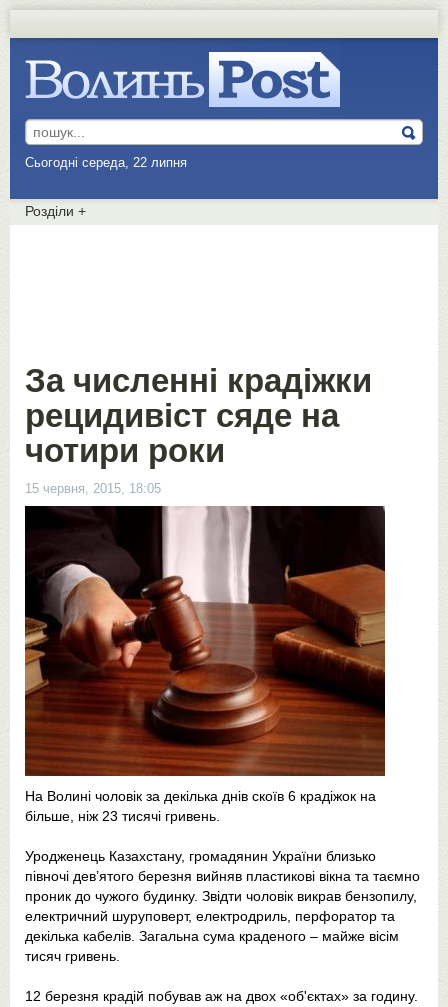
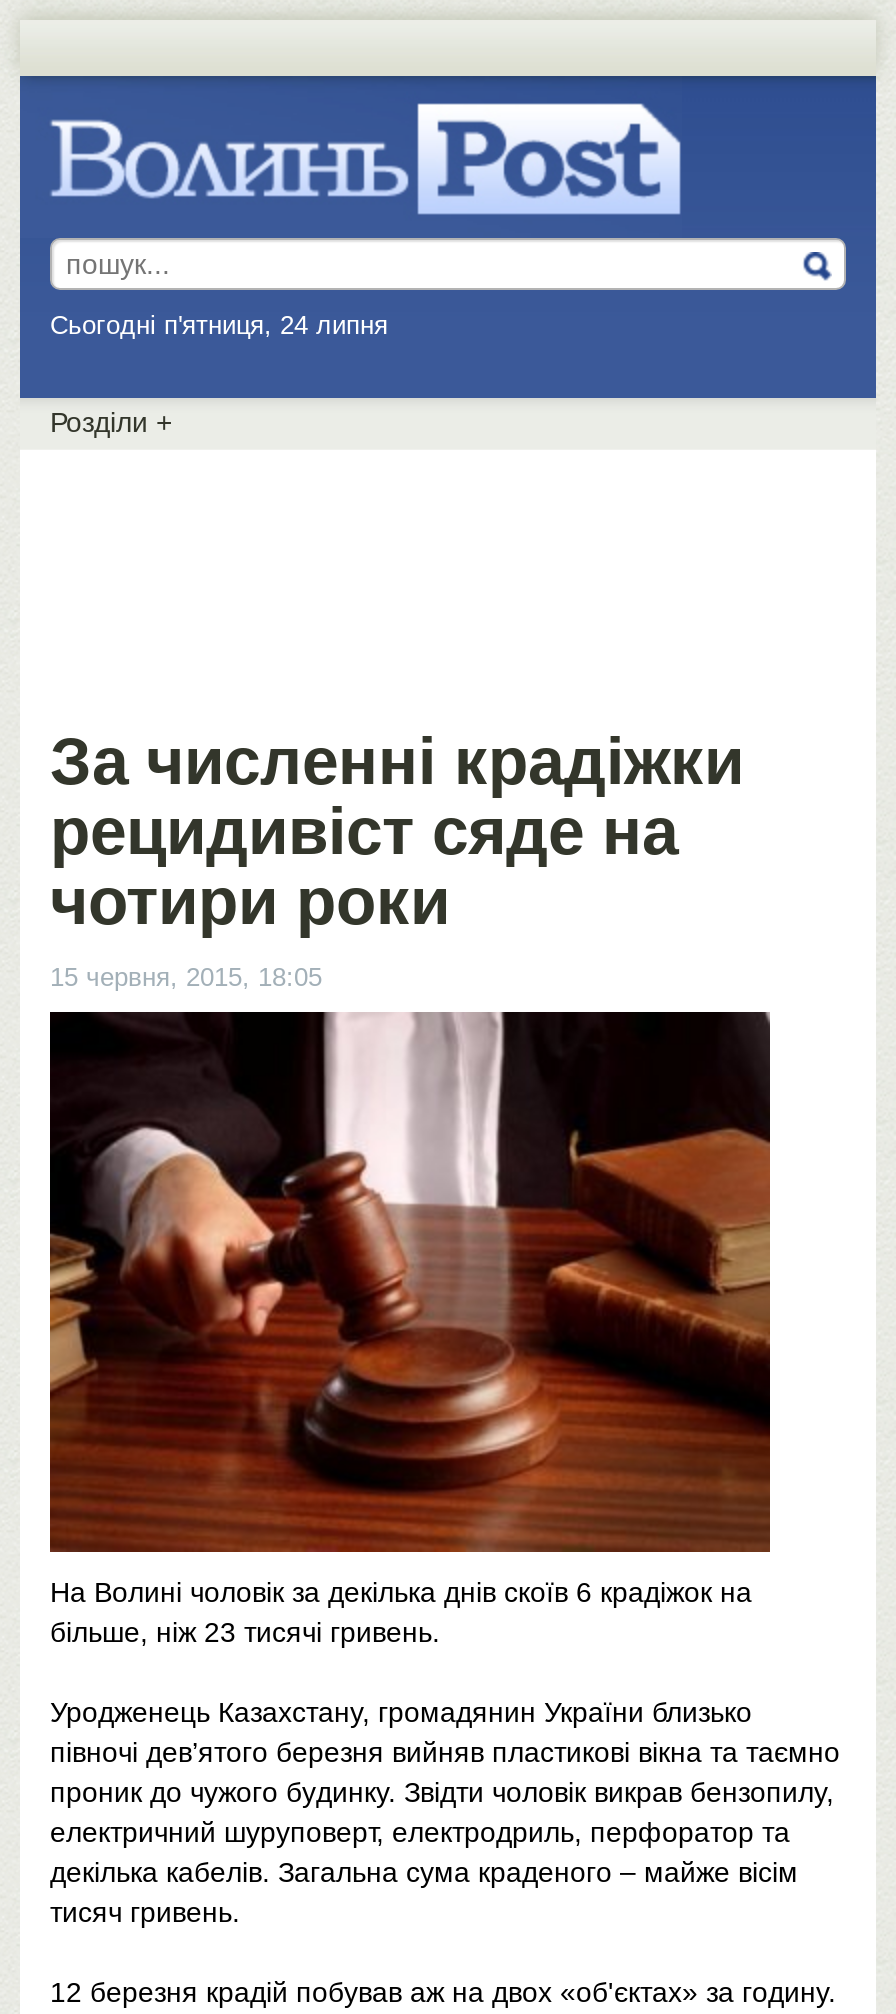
- Сьогодні середа, 22 липня
+ Сьогодні п'ятниця, 24 липня
